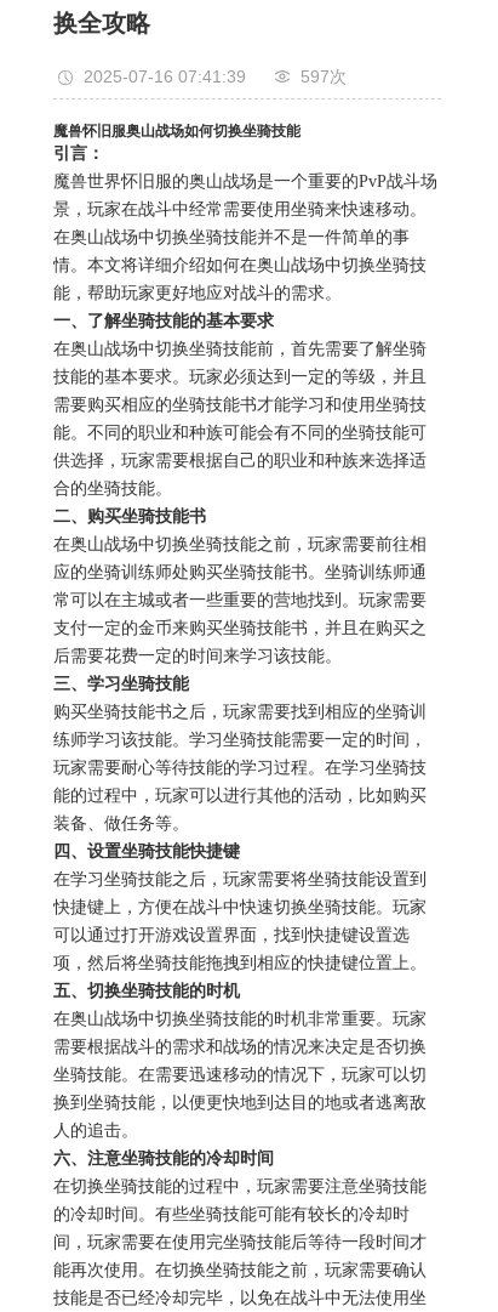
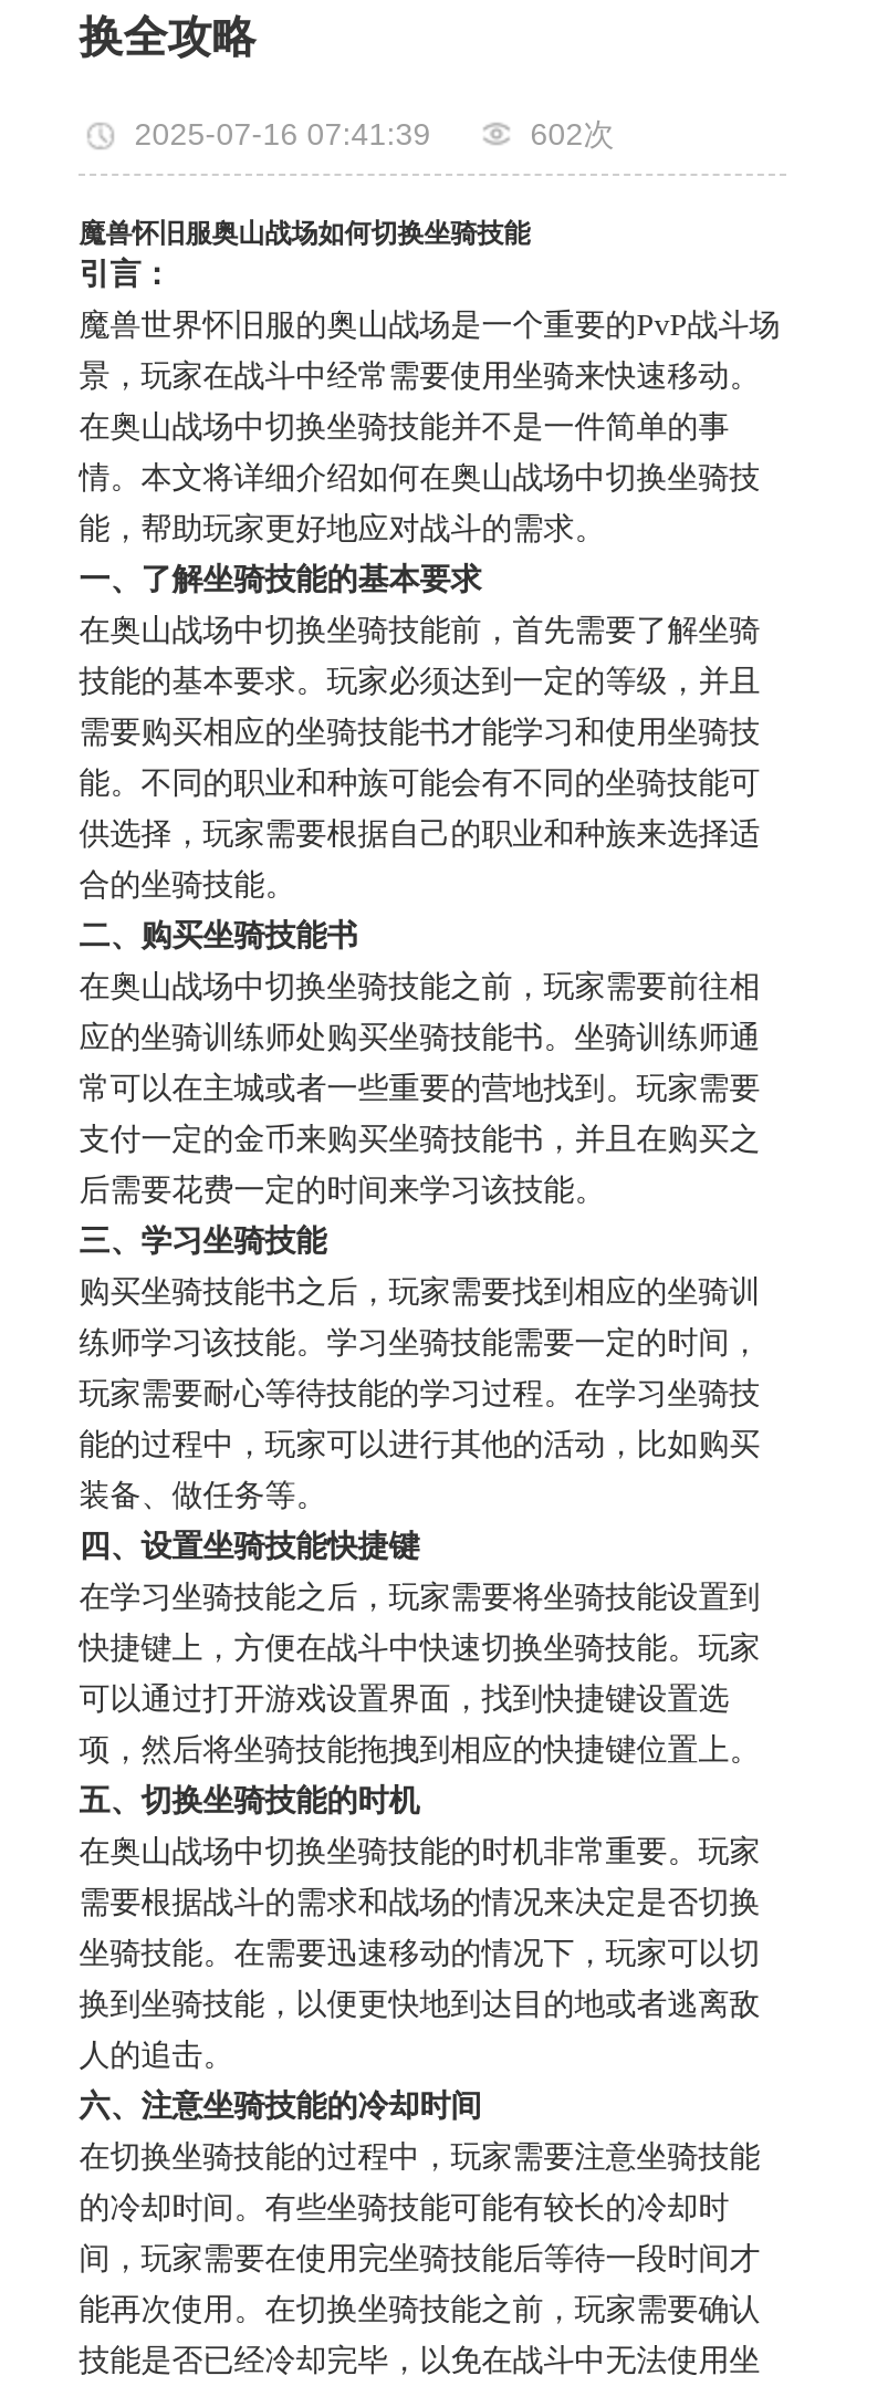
- 597次
+ 602次
